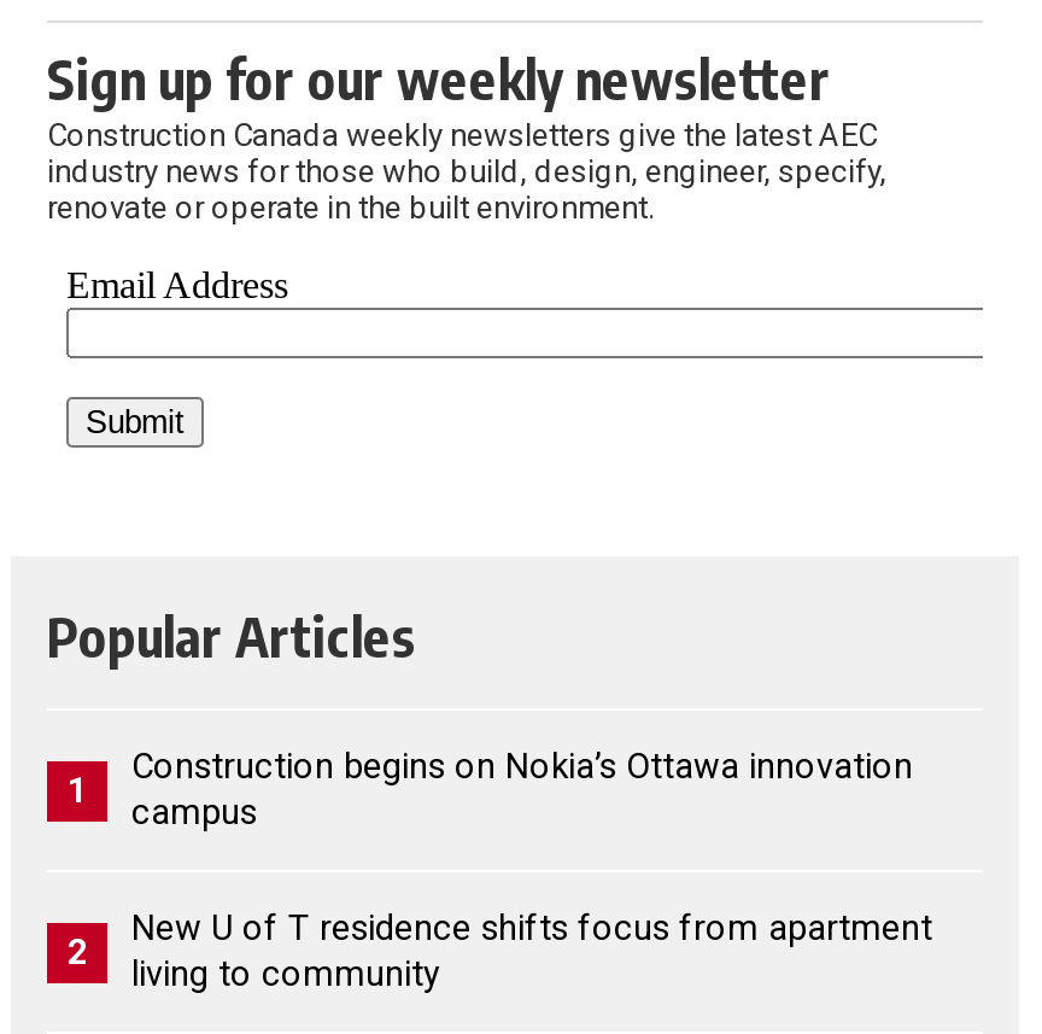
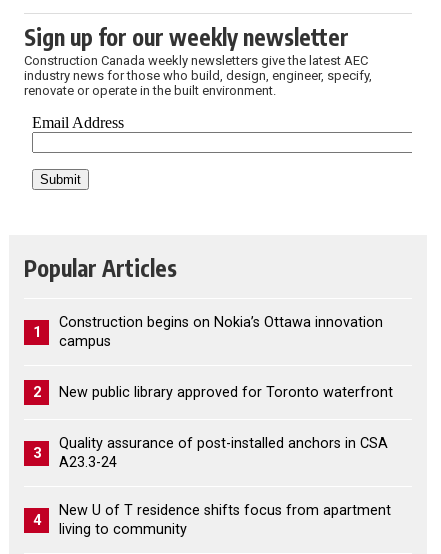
+ 3

+ Quality assurance of post-installed anchors in CSA
+ A23.3-24
+ 4

+ New public library approved for Toronto waterfront
